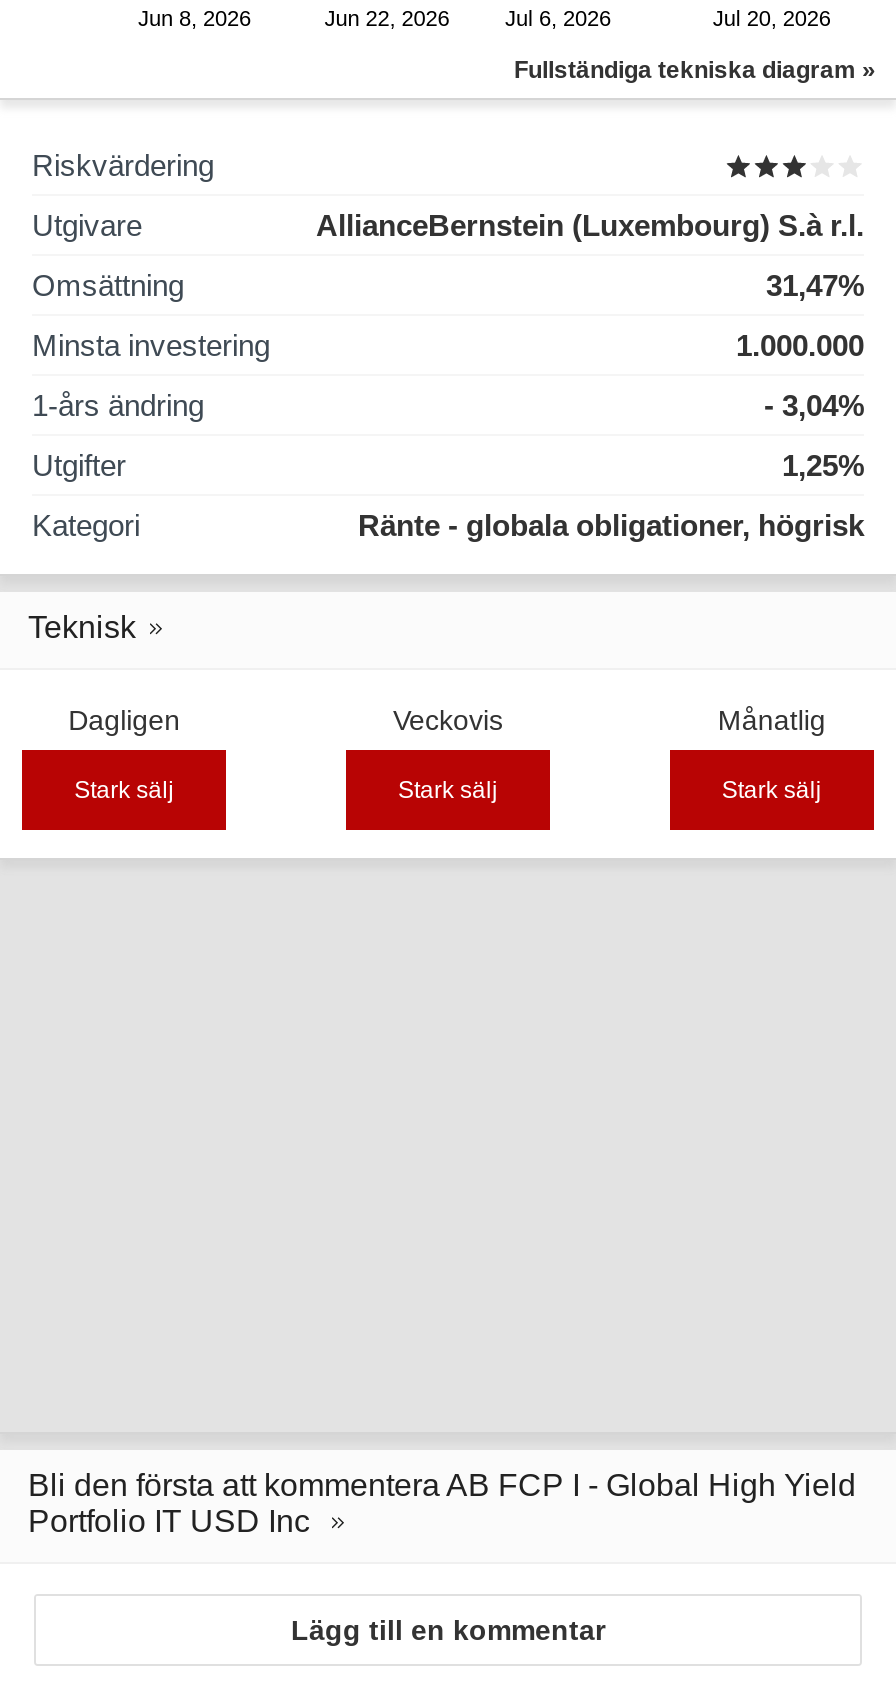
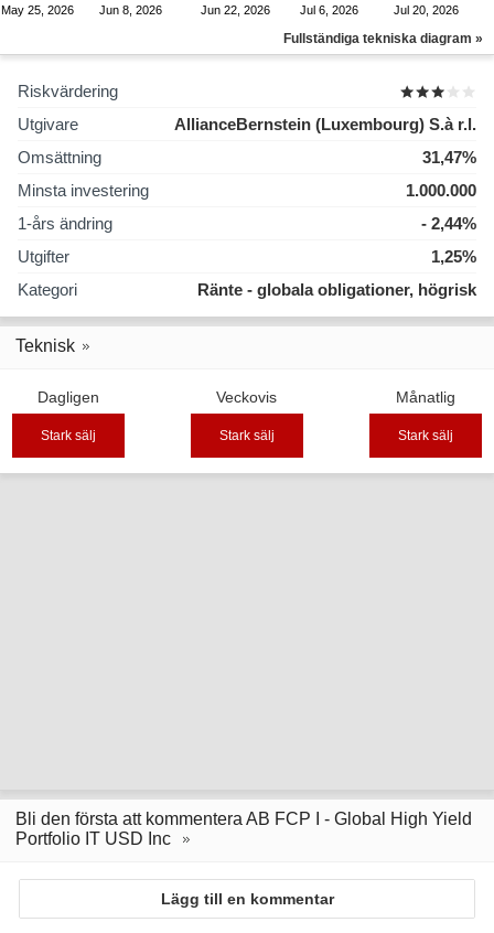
+ May 25, 2026

- - 3,04%
+ - 2,44%
